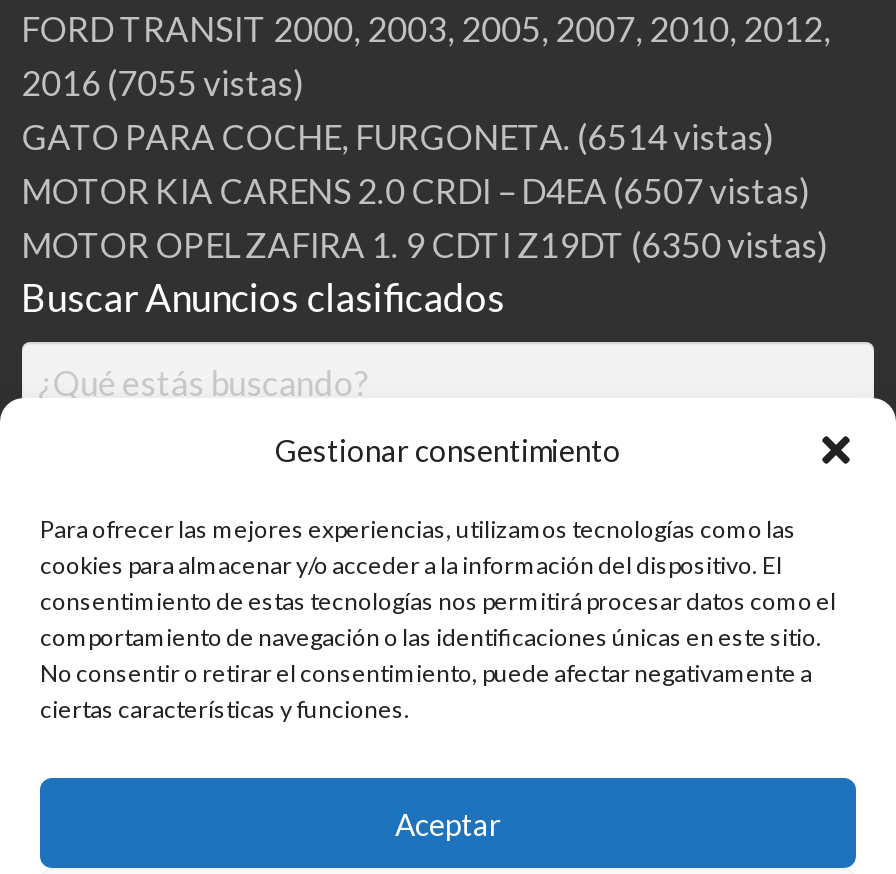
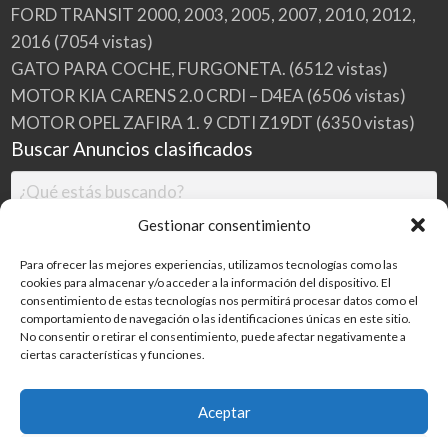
- 2016 (7055 vistas)
+ 2016 (7054 vistas)

- GATO PARA COCHE, FURGONETA. (6514 vistas)
+ GATO PARA COCHE, FURGONETA. (6512 vistas)

- MOTOR KIA CARENS 2.0 CRDI – D4EA (6507 vistas)
+ MOTOR KIA CARENS 2.0 CRDI – D4EA (6506 vistas)
